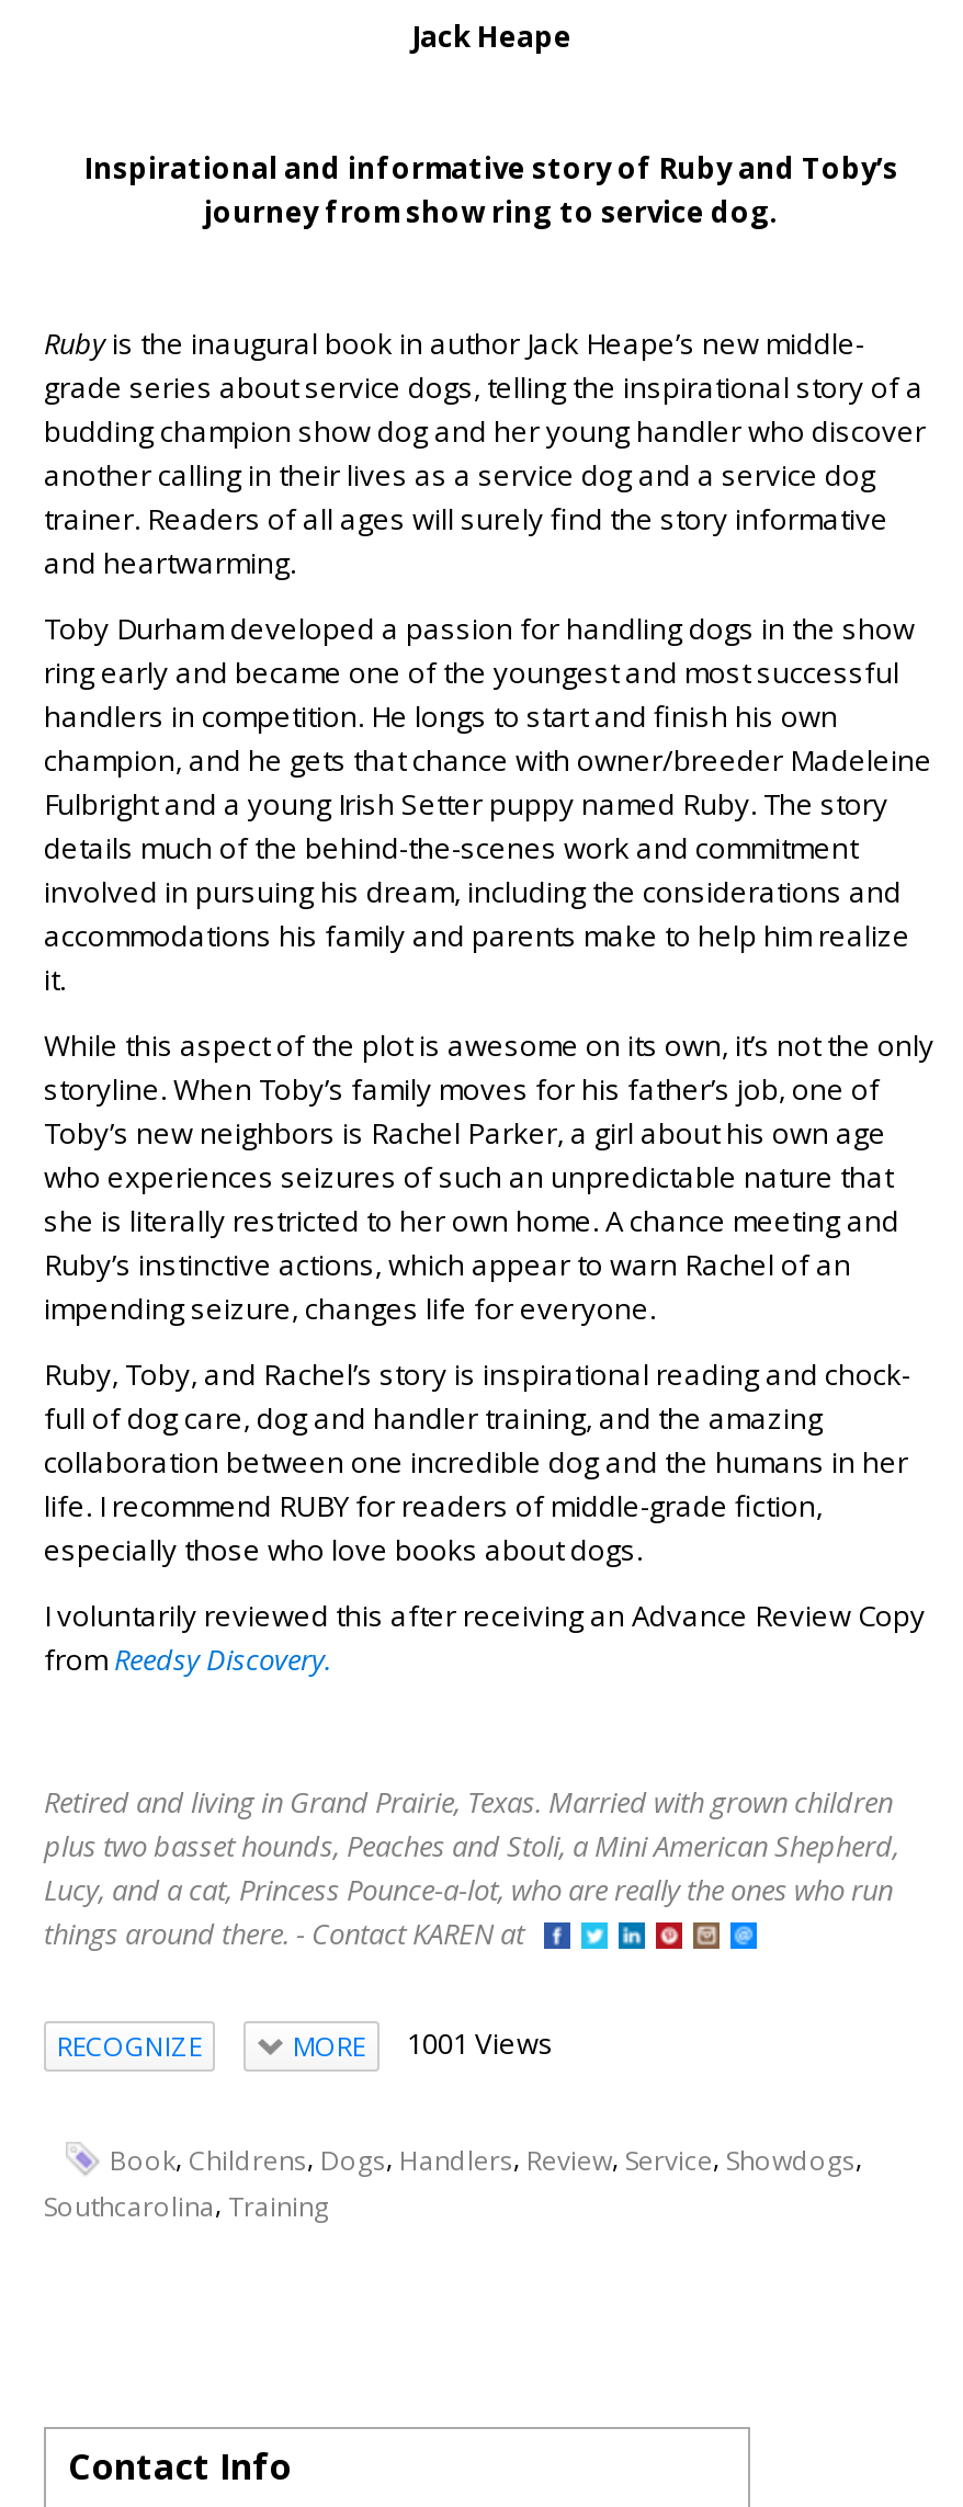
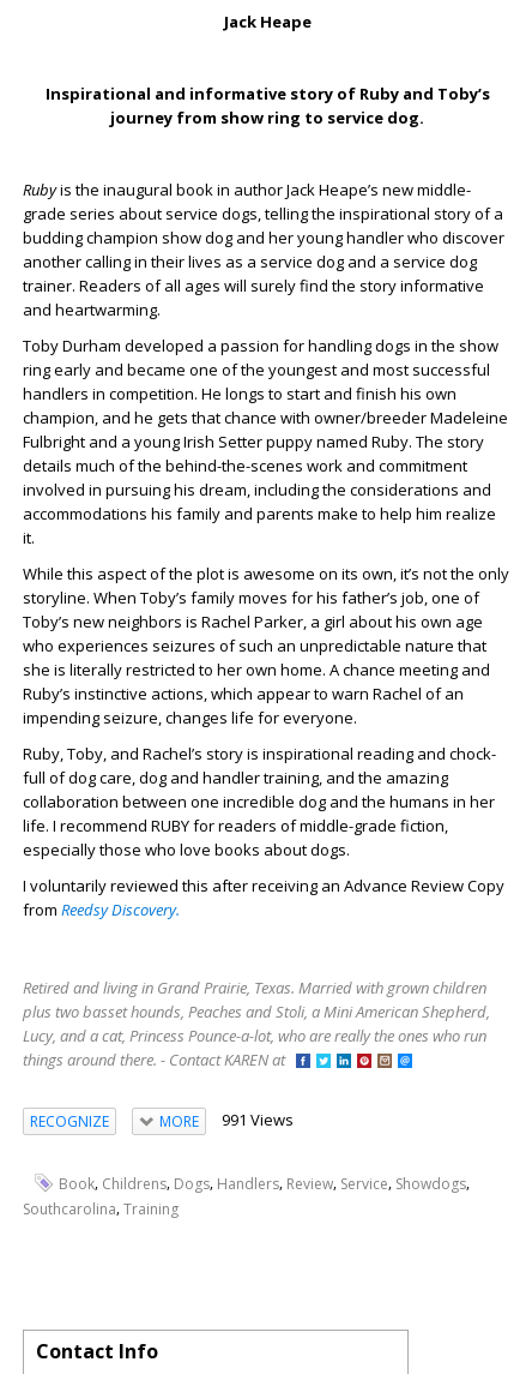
- MORE 1001 Views
+ MORE 991 Views
